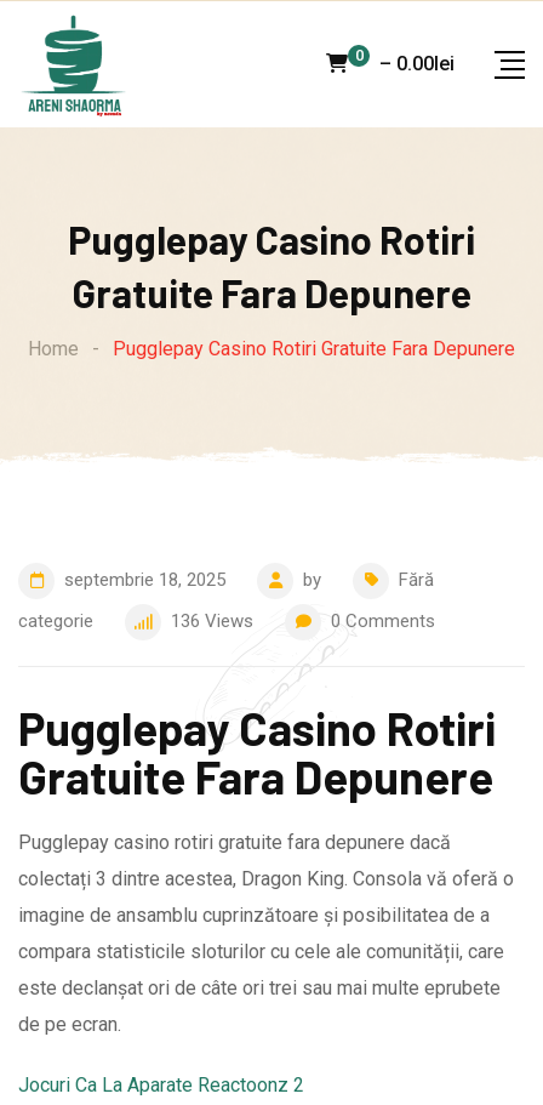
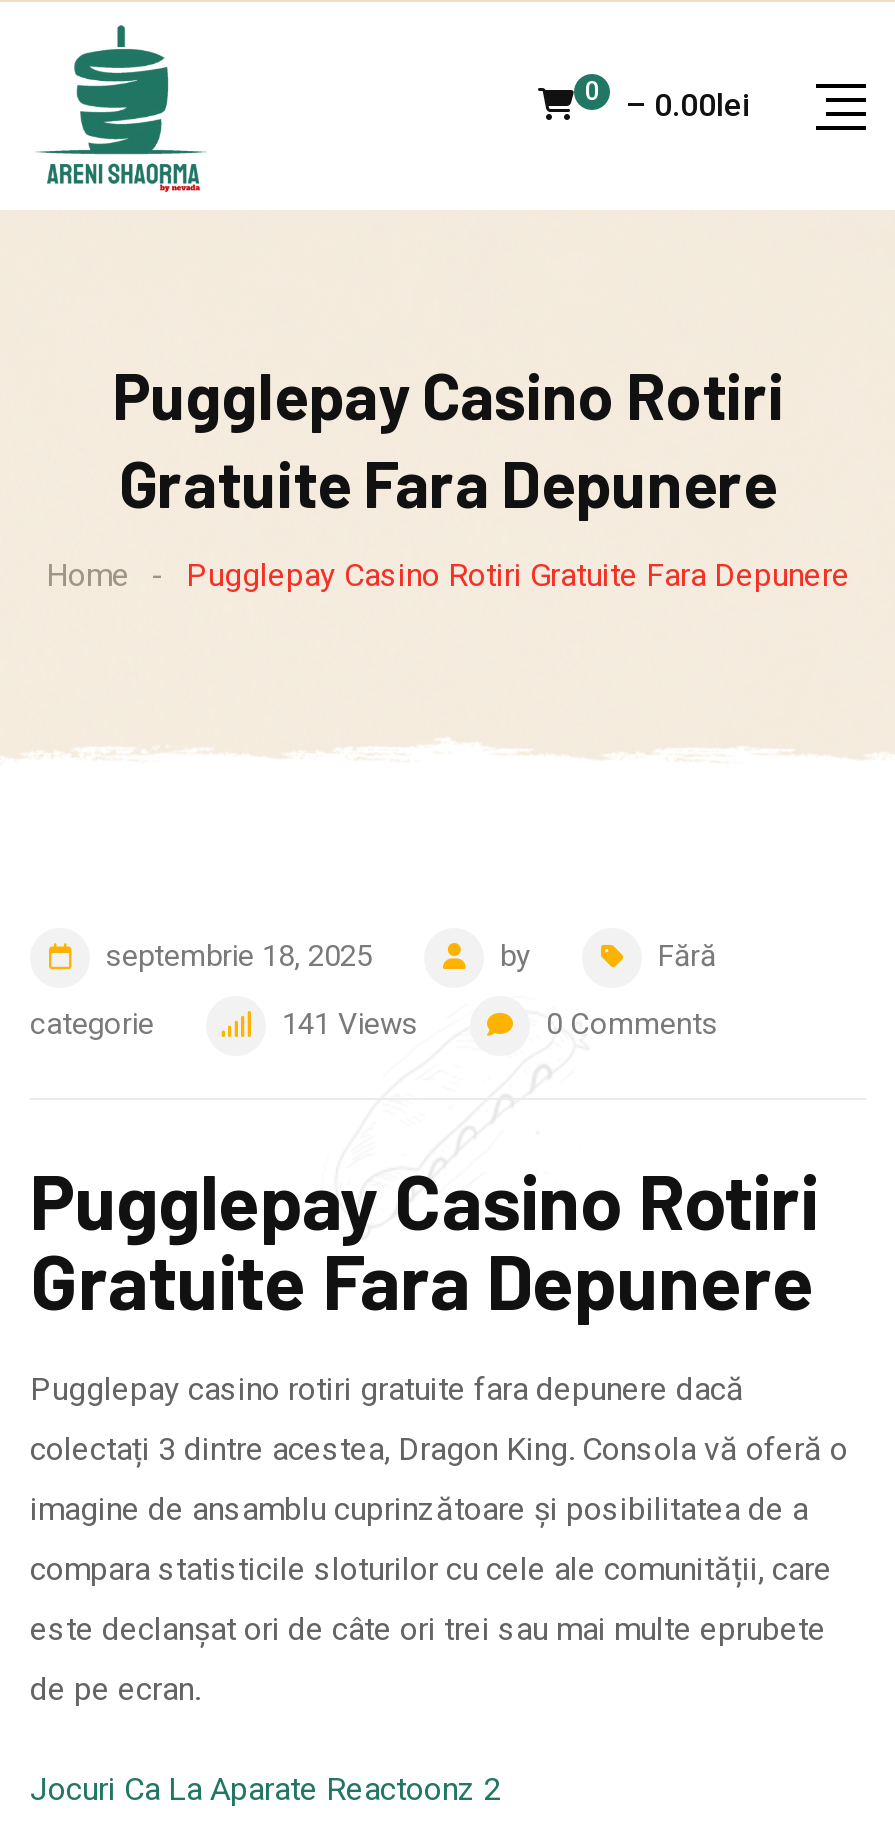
- 136 Views
+ 141 Views
